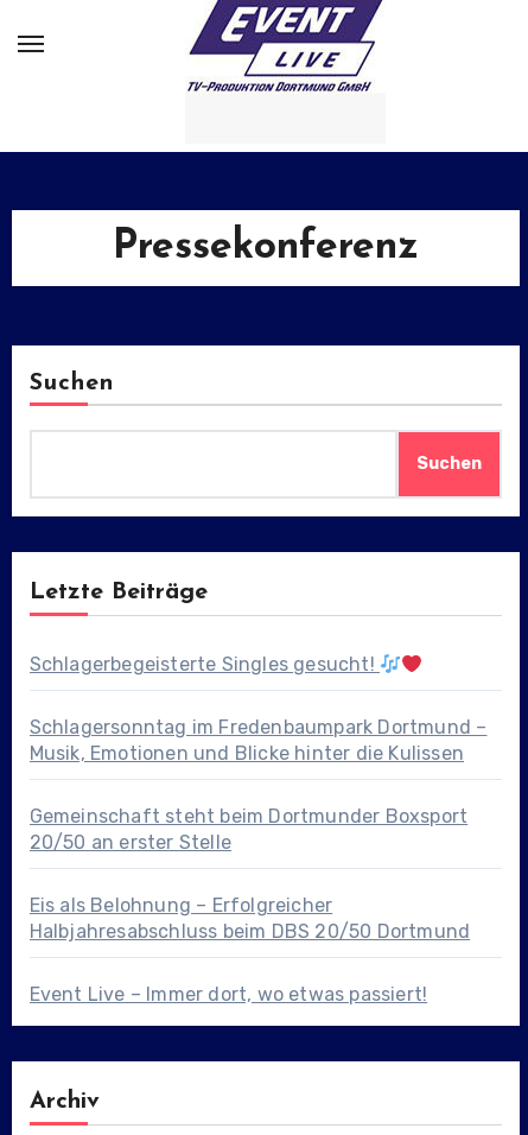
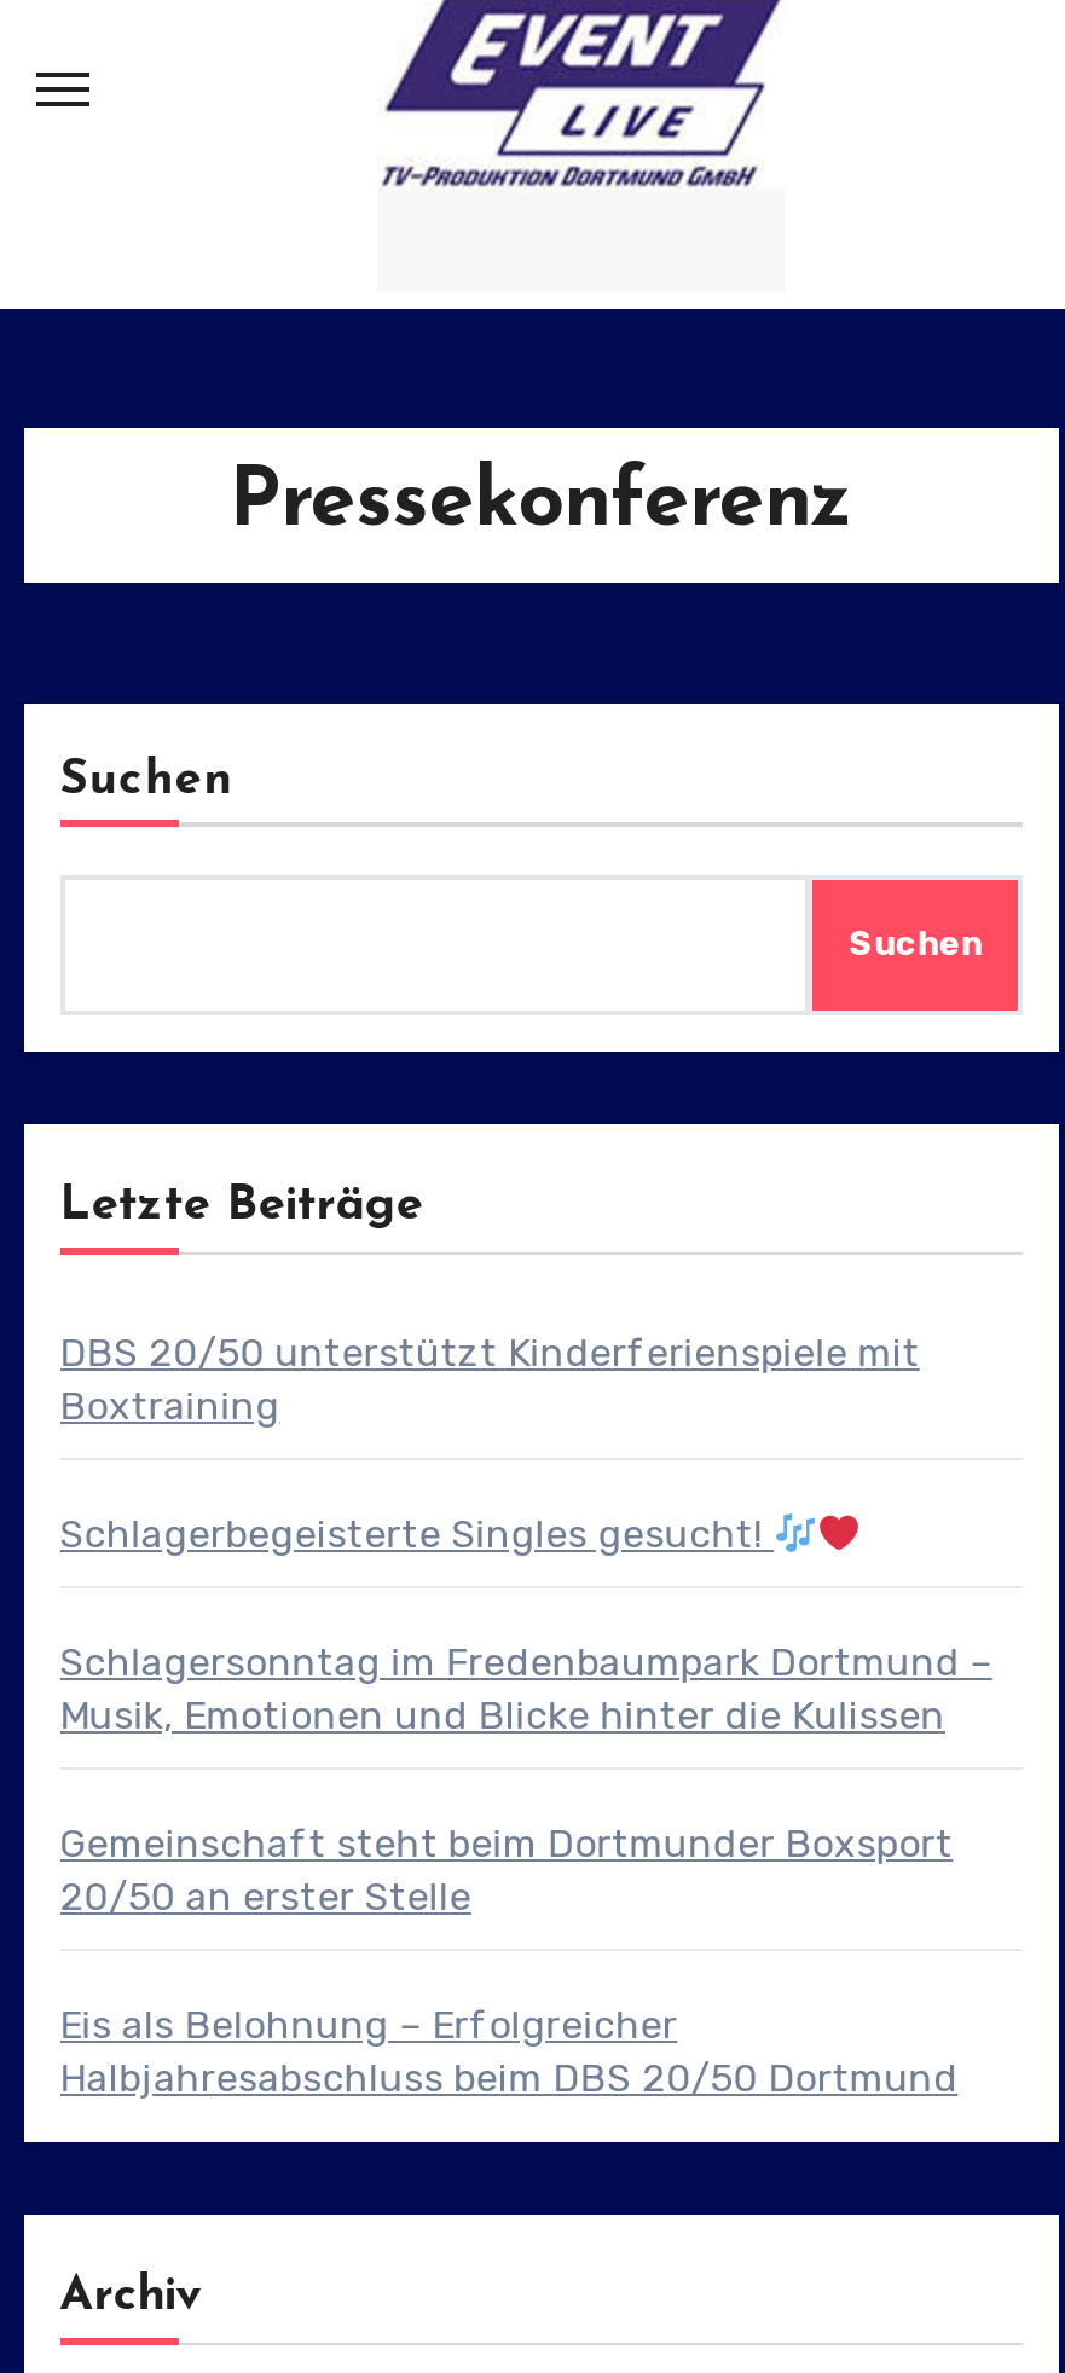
+ DBS 20/50 unterstützt Kinderferienspiele mit
+ Boxtraining

moved down: Schlagerbegeisterte Singles gesucht! | Schlagersonntag im Fredenbaumpark Dortmund – | Musik, Emotionen und Blicke hinter die Kulissen | Gemeinschaft steht beim Dortmunder Boxsport | 20/50 an erster Stelle | Eis als Belohnung – Erfolgreicher | Halbjahresabschluss beim DBS 20/50 Dortmund

- Event Live – Immer dort, wo etwas passiert!
